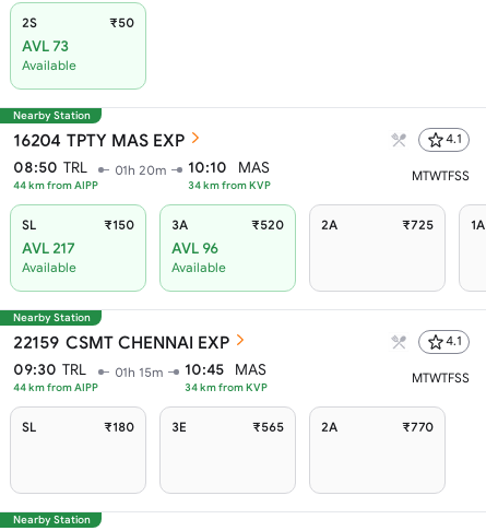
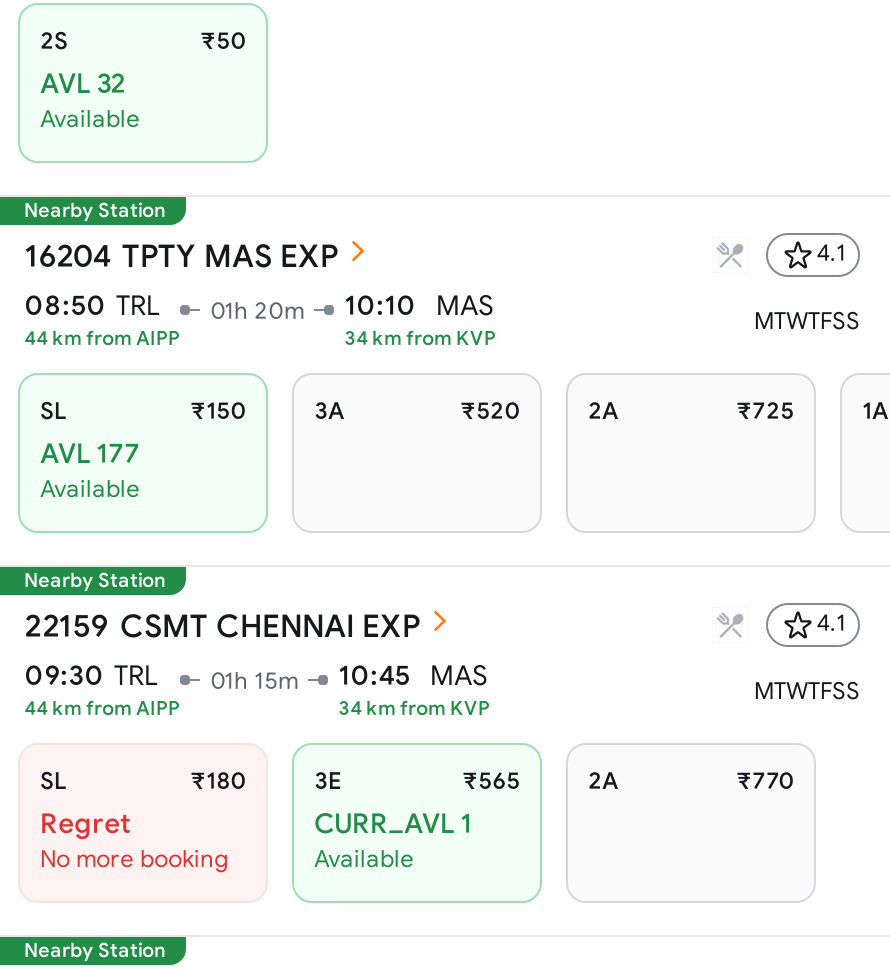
- AVL 73
+ AVL 32

- AVL 217
+ AVL 177

- AVL 96
- Available

+ Regret
+ No more booking

+ CURR_AVL 1
+ Available
